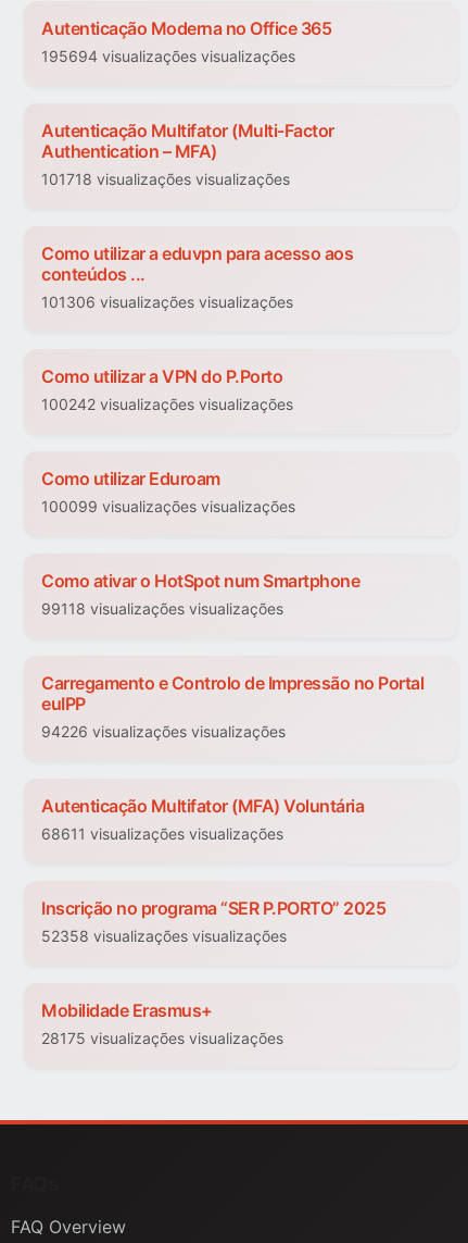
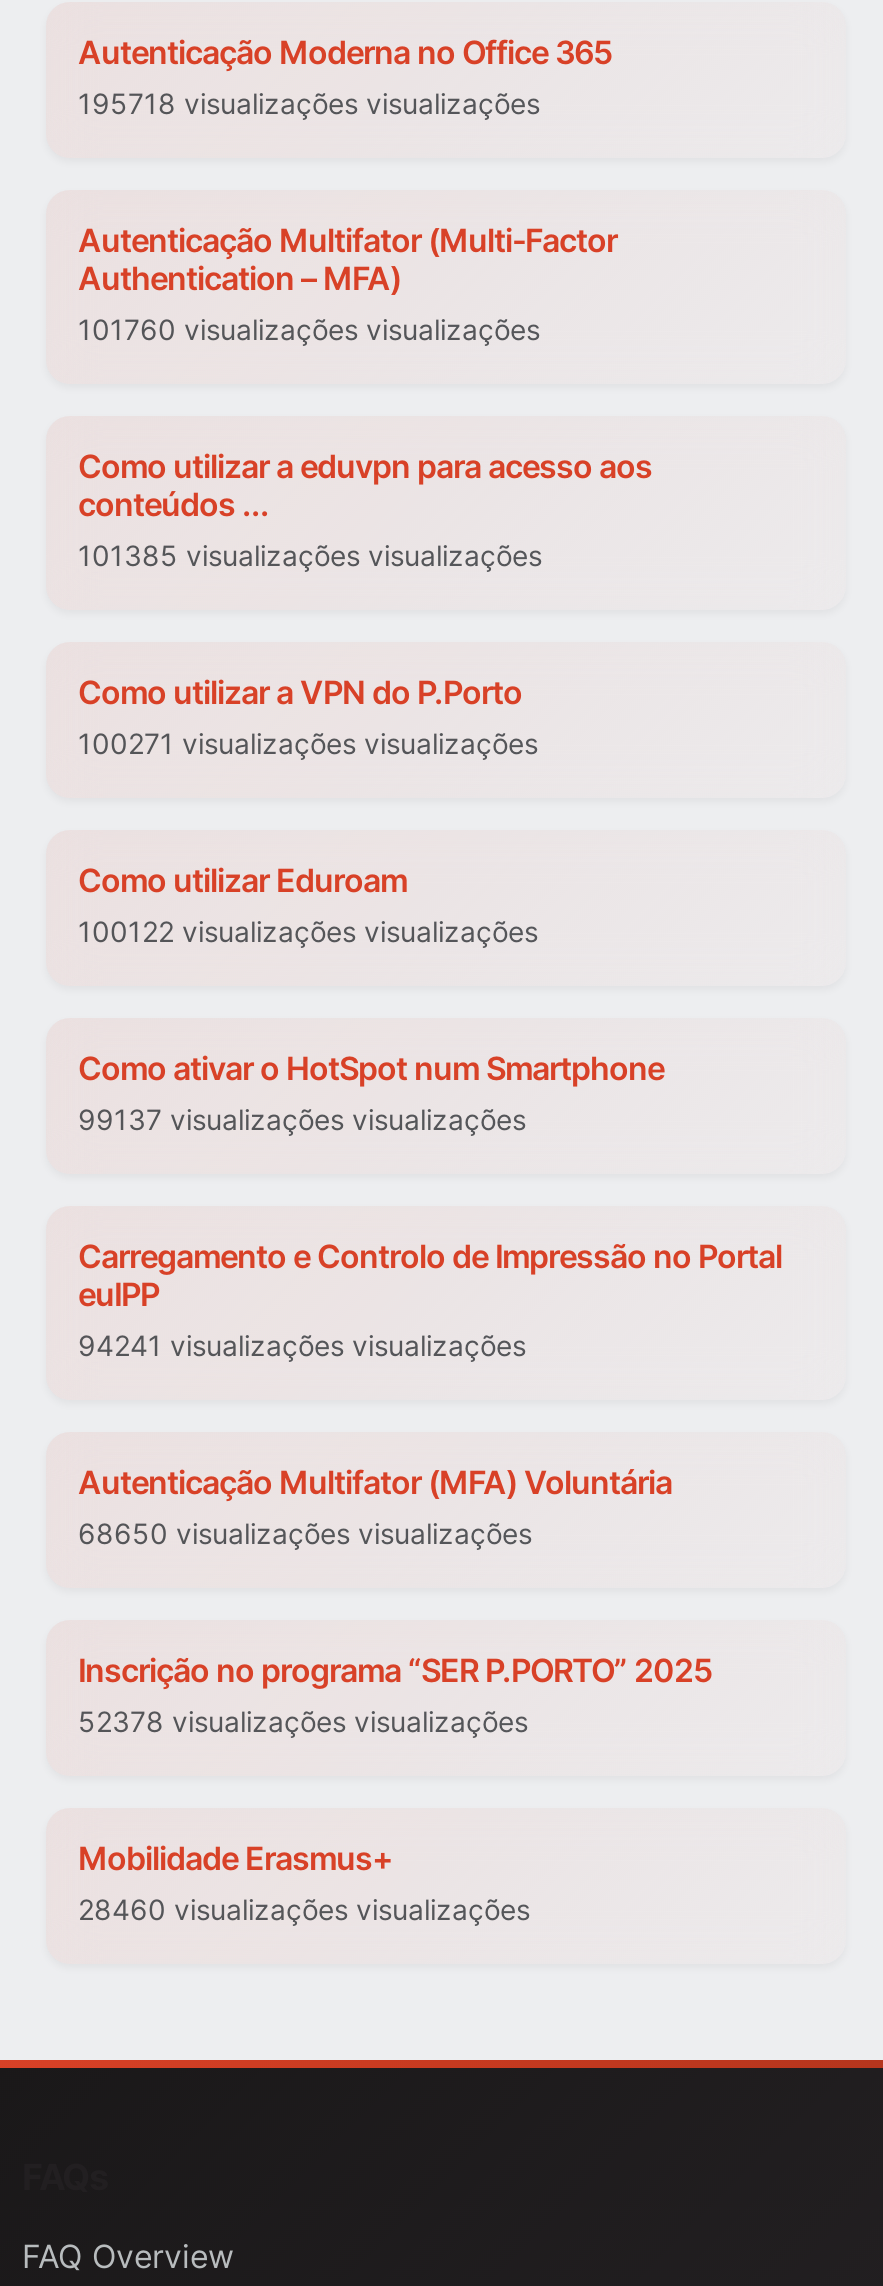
- 195694 visualizações visualizações
+ 195718 visualizações visualizações

- 101718 visualizações visualizações
+ 101760 visualizações visualizações

- 101306 visualizações visualizações
+ 101385 visualizações visualizações

- 100242 visualizações visualizações
+ 100271 visualizações visualizações

- 100099 visualizações visualizações
+ 100122 visualizações visualizações

- 99118 visualizações visualizações
+ 99137 visualizações visualizações

- 94226 visualizações visualizações
+ 94241 visualizações visualizações

- 68611 visualizações visualizações
+ 68650 visualizações visualizações

- 52358 visualizações visualizações
+ 52378 visualizações visualizações

- 28175 visualizações visualizações
+ 28460 visualizações visualizações
